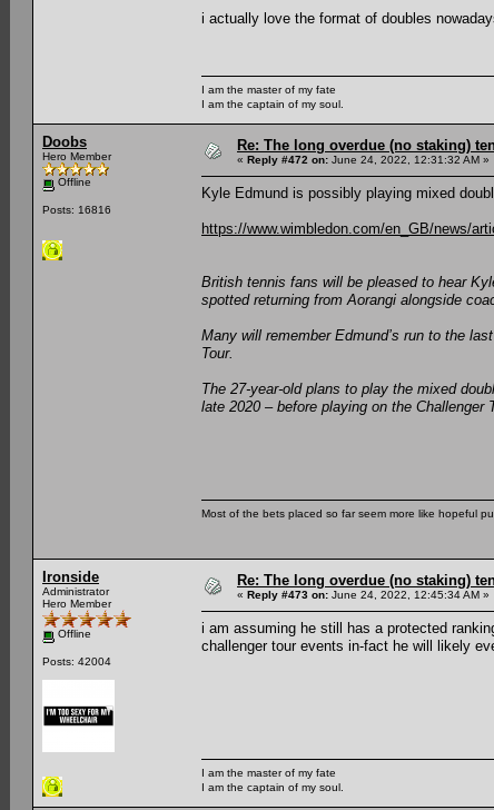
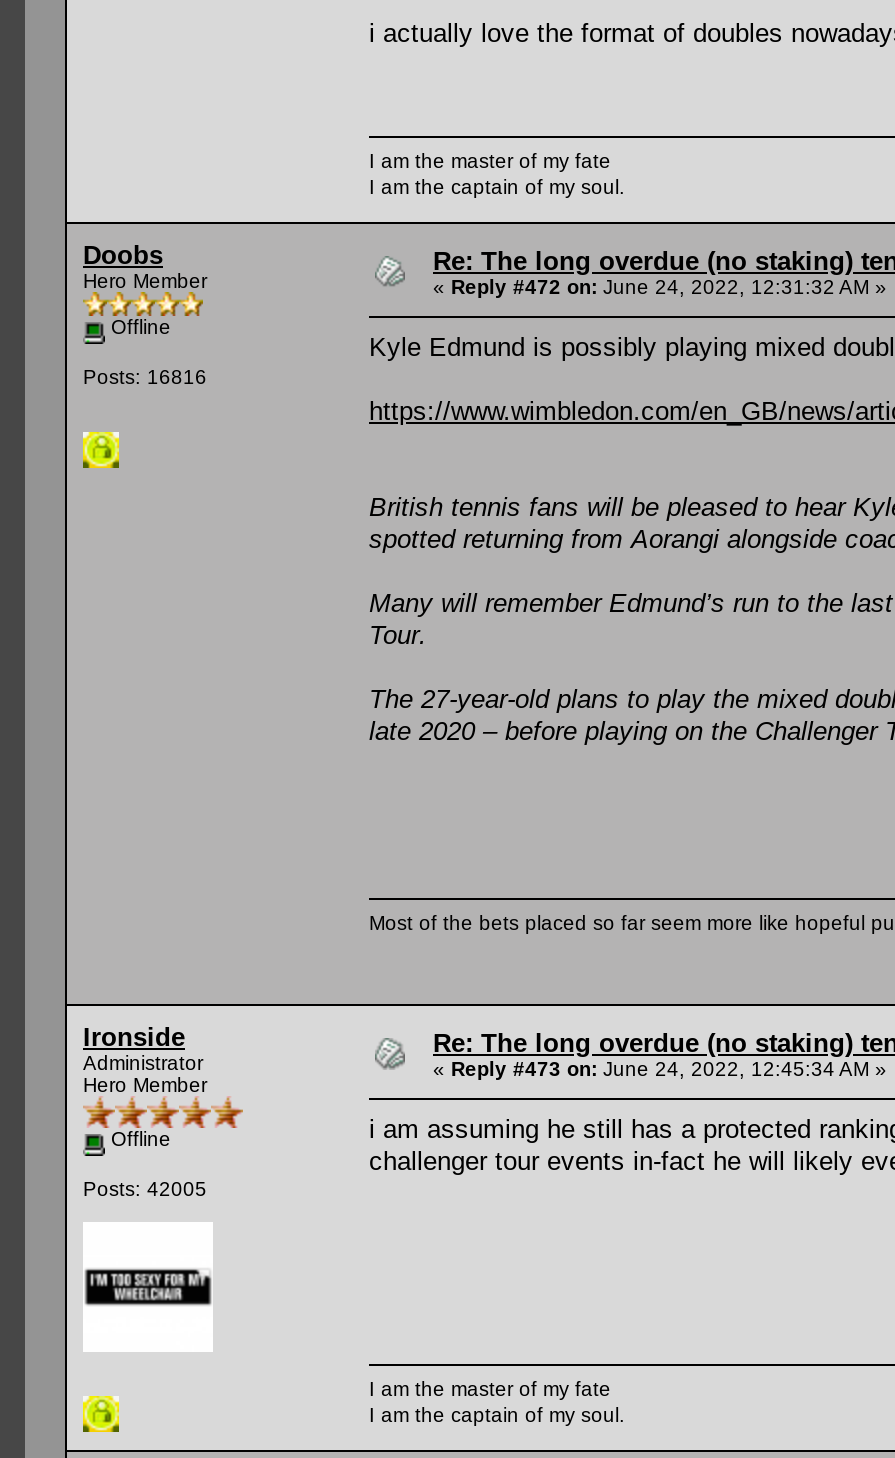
- Posts: 42004
+ Posts: 42005
